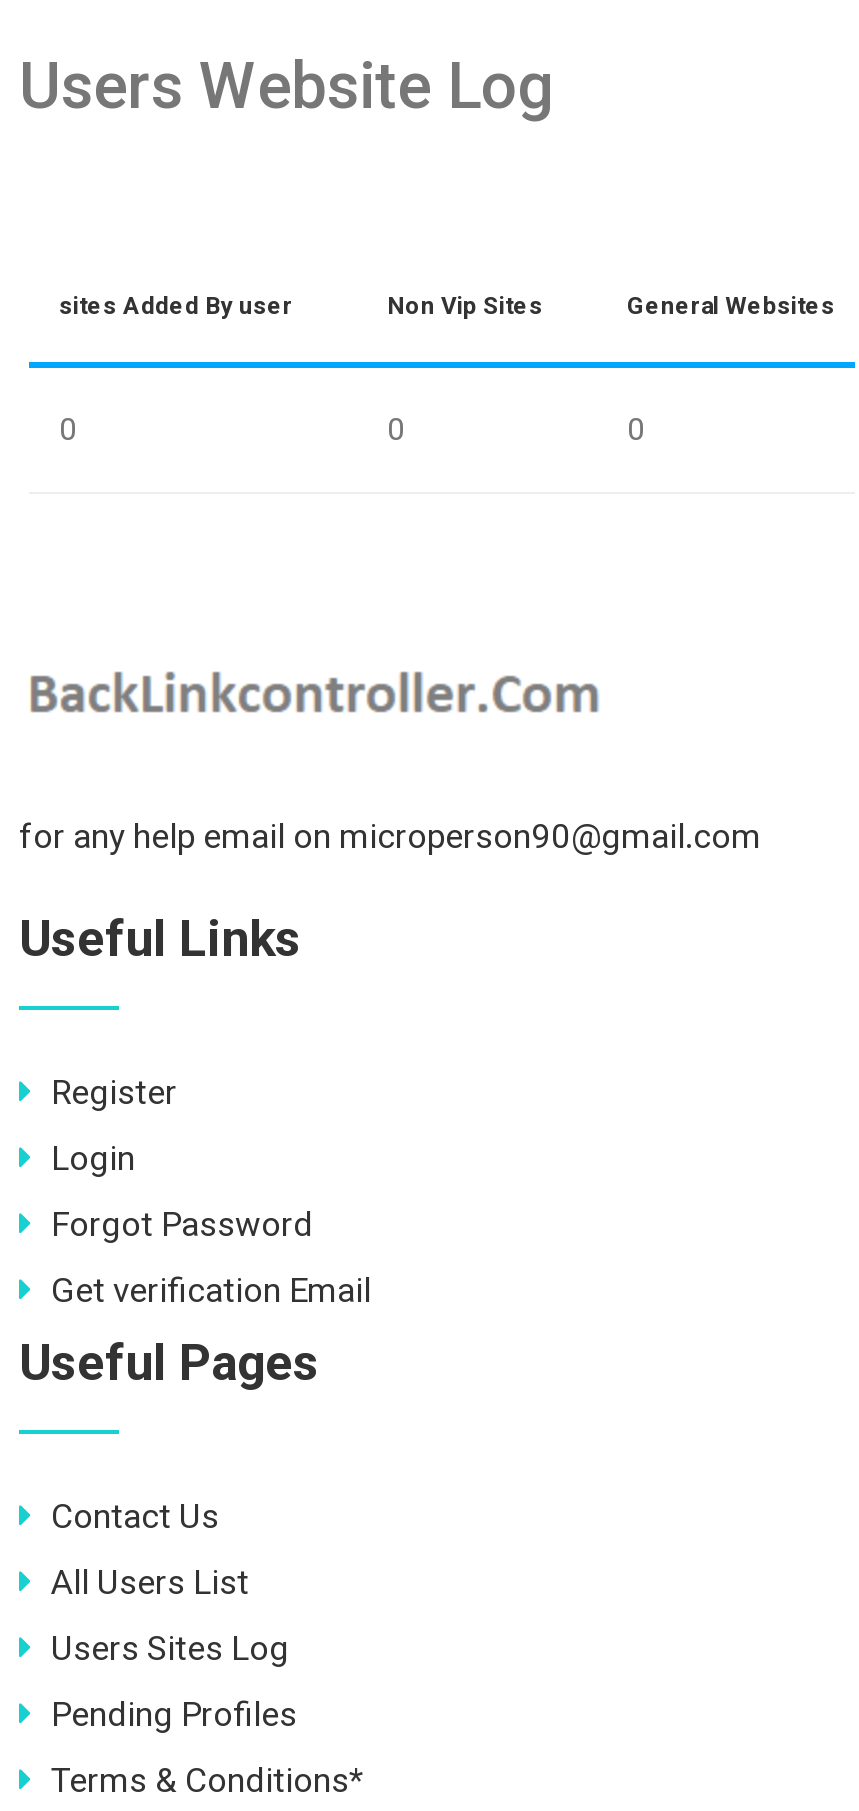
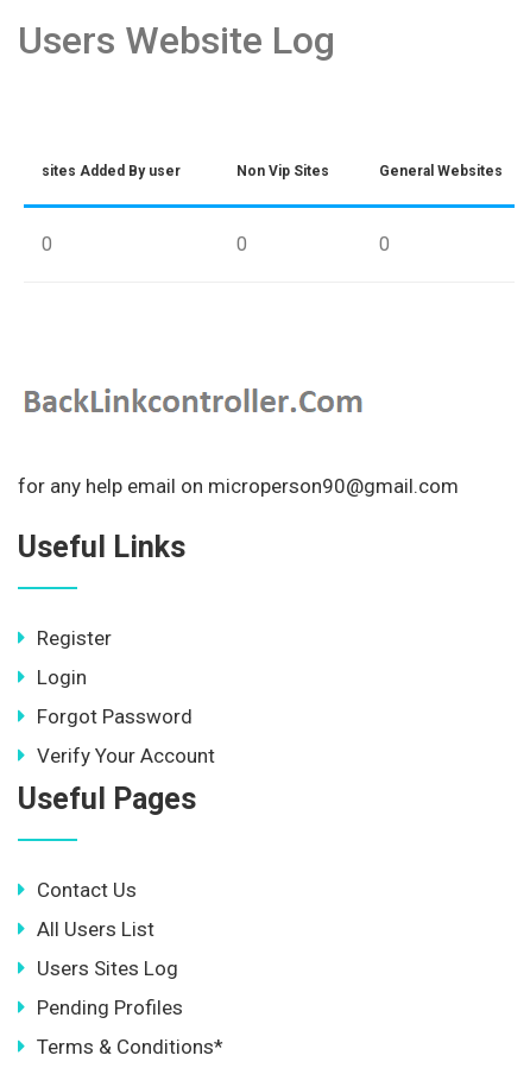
- Get verification Email
+ Verify Your Account
